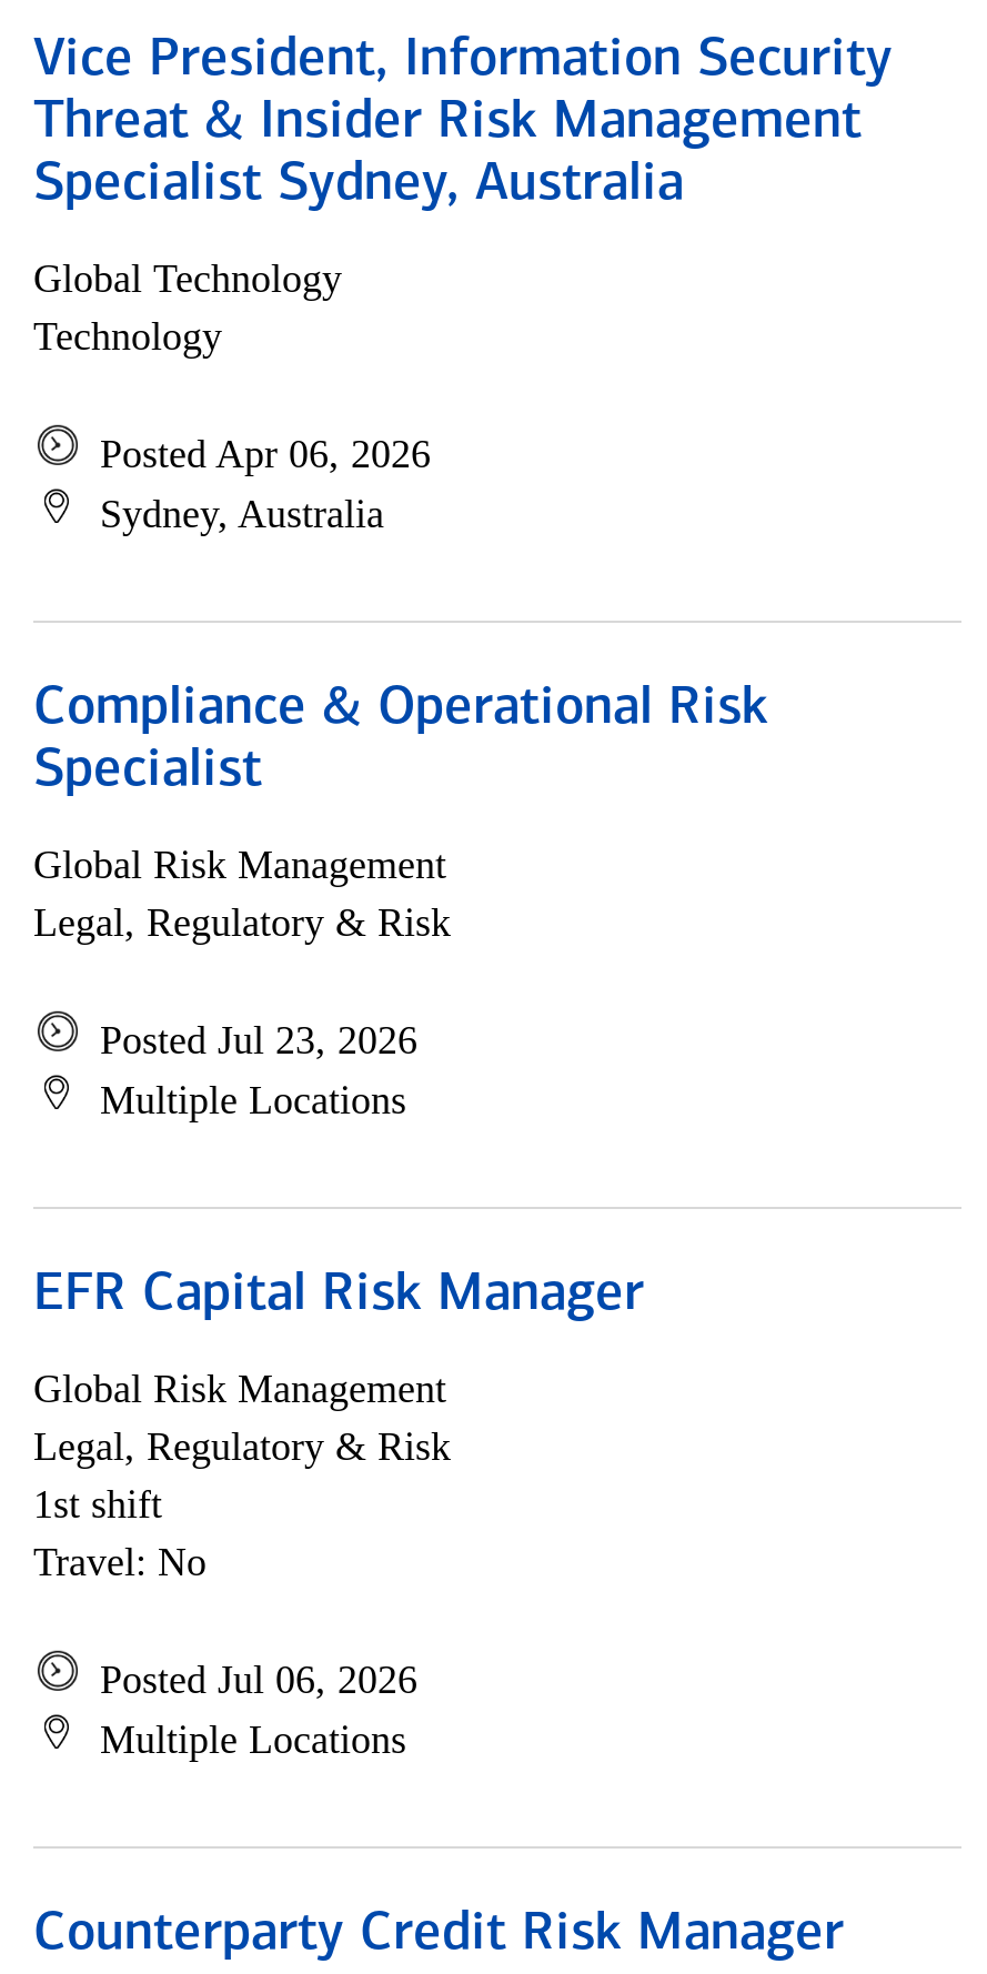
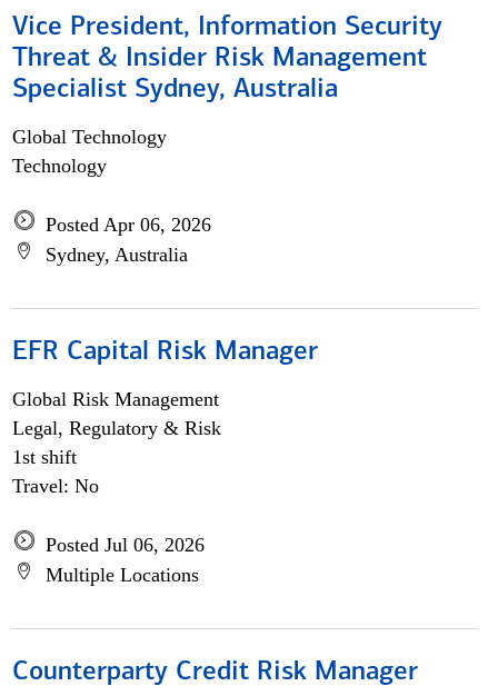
- Compliance & Operational Risk
- Specialist
- Global Risk Management
- Legal, Regulatory & Risk
- Posted Jul 23, 2026
- Multiple Locations
